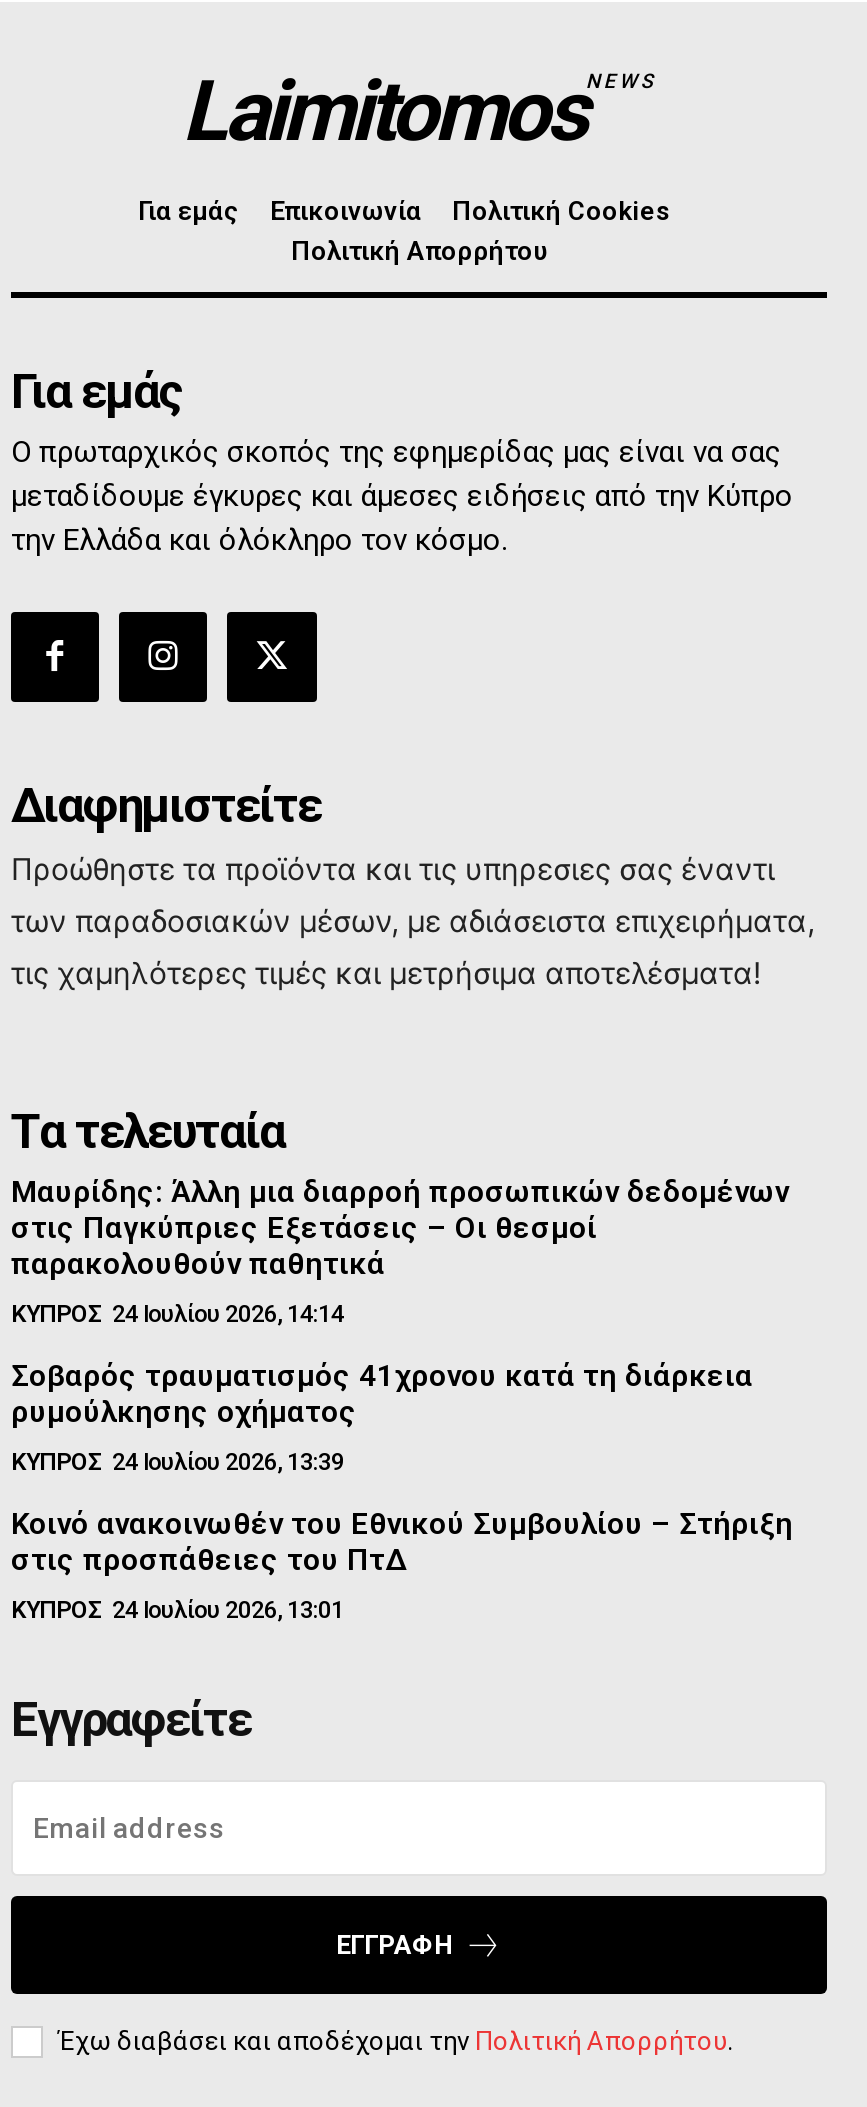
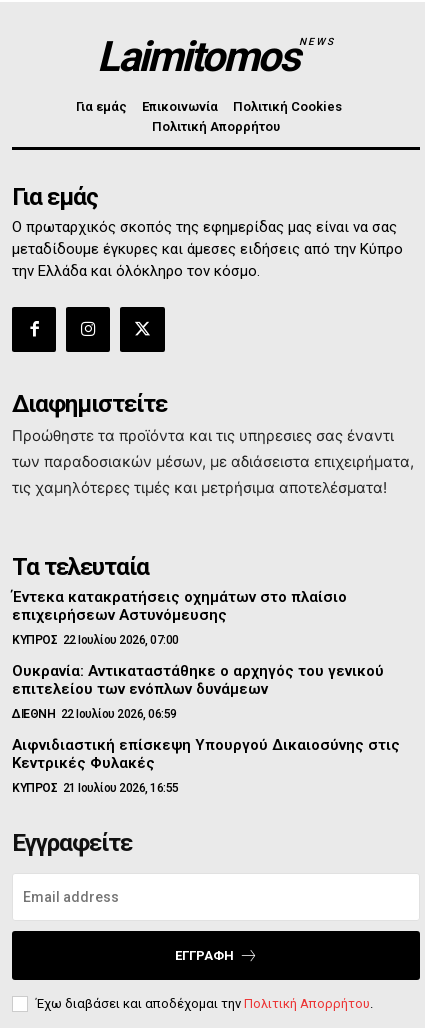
- Μαυρίδης: Άλλη μια διαρροή προσωπικών δεδομένων
- στις Παγκύπριες Εξετάσεις – Οι θεσμοί
- παρακολουθούν παθητικά
+ Έντεκα κατακρατήσεις οχημάτων στο πλαίσιο
+ επιχειρήσεων Αστυνόμευσης

- ΚΥΠΡΟΣ 24 Ιουλίου 2026, 14:14
+ ΚΥΠΡΟΣ 22 Ιουλίου 2026, 07:00

- Σοβαρός τραυματισμός 41χρονου κατά τη διάρκεια
- ρυμούλκησης οχήματος
+ Ουκρανία: Αντικαταστάθηκε ο αρχηγός του γενικού
+ επιτελείου των ενόπλων δυνάμεων

- ΚΥΠΡΟΣ 24 Ιουλίου 2026, 13:39
+ ΔΙΕΘΝΗ 22 Ιουλίου 2026, 06:59

- Κοινό ανακοινωθέν του Εθνικού Συμβουλίου – Στήριξη
- στις προσπάθειες του ΠτΔ
+ Αιφνιδιαστική επίσκεψη Υπουργού Δικαιοσύνης στις
+ Κεντρικές Φυλακές

- ΚΥΠΡΟΣ 24 Ιουλίου 2026, 13:01
+ ΚΥΠΡΟΣ 21 Ιουλίου 2026, 16:55
